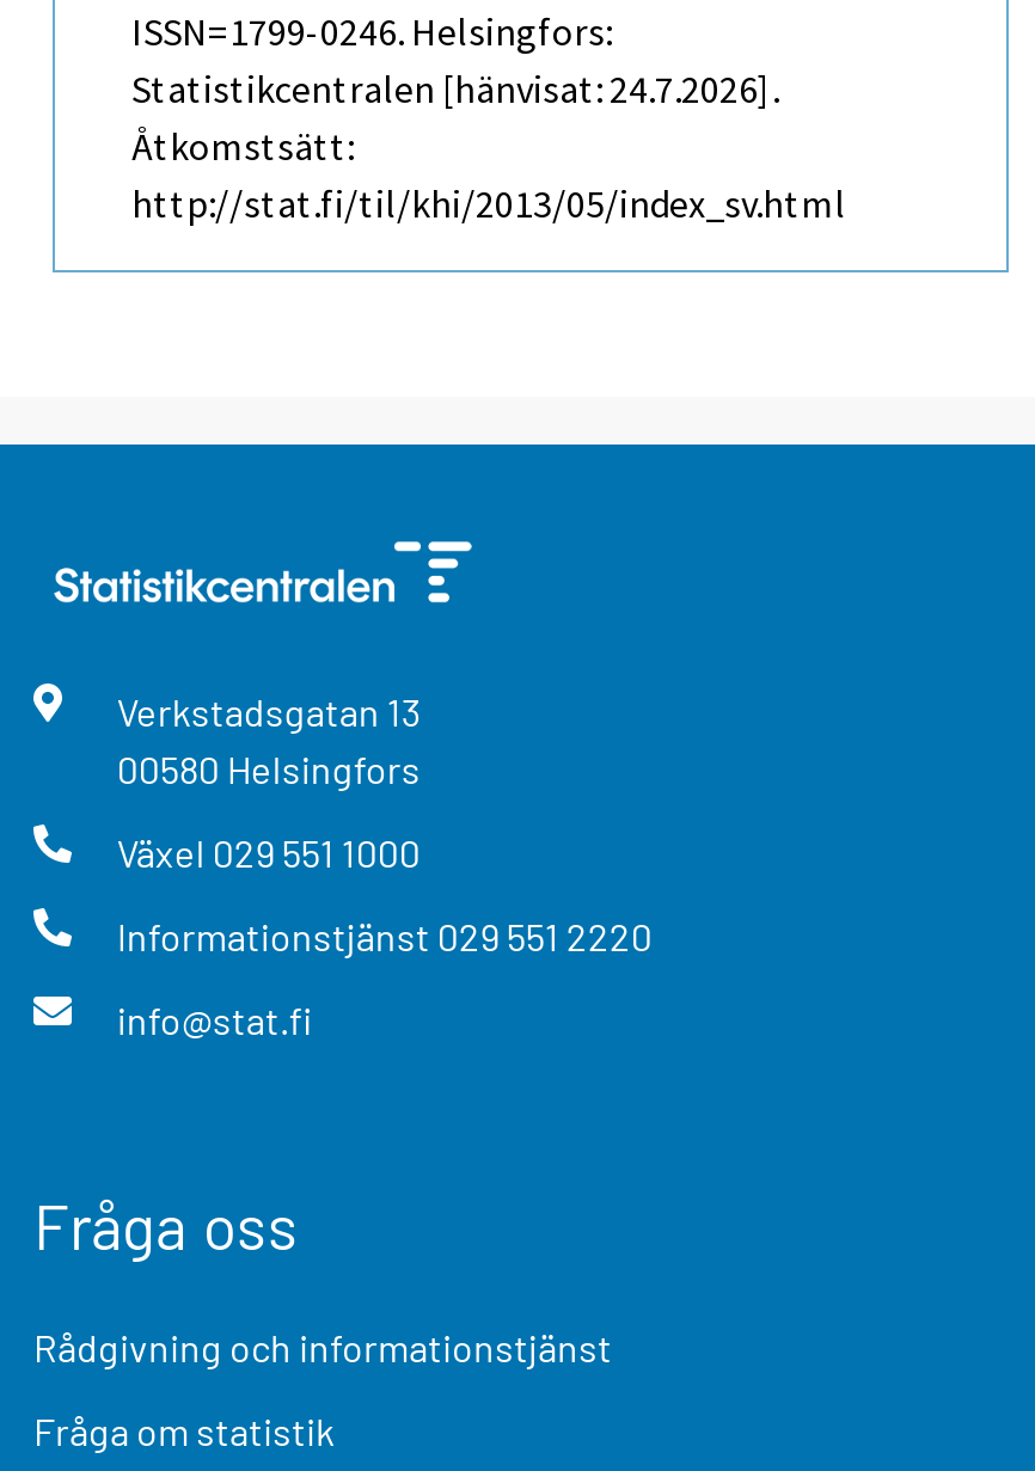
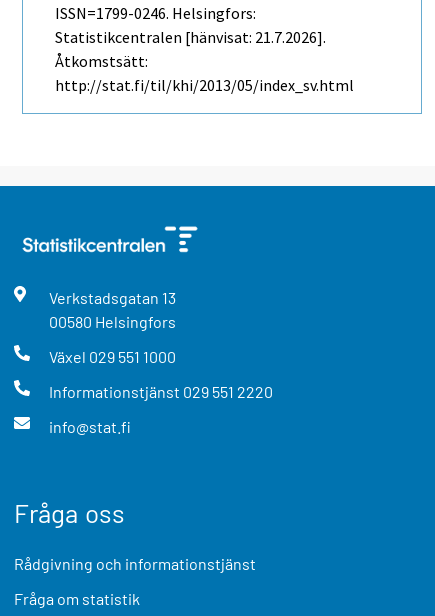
- Statistikcentralen [hänvisat: 24.7.2026].
+ Statistikcentralen [hänvisat: 21.7.2026].
